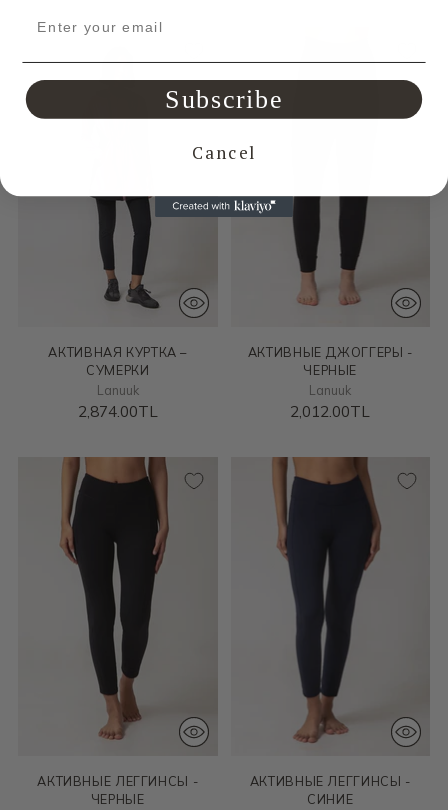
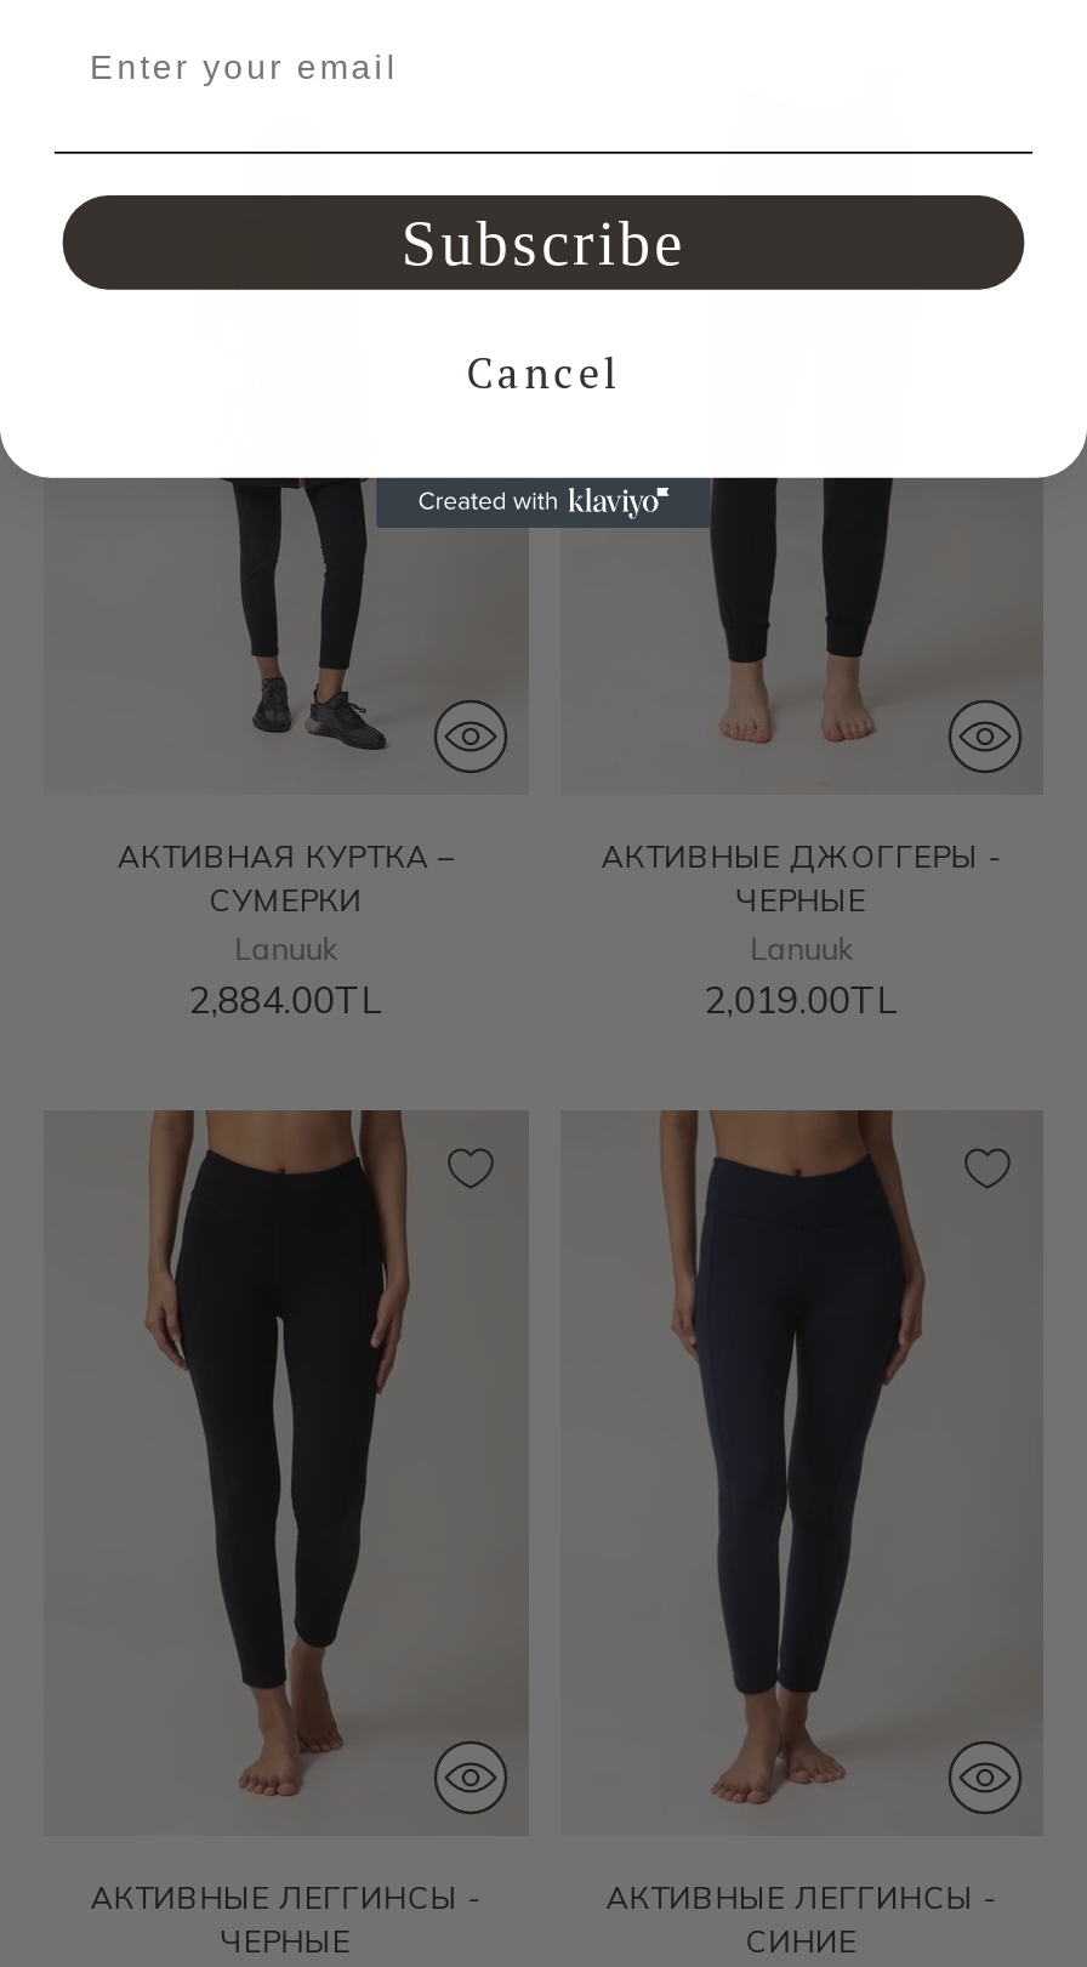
- 2,874.00TL
+ 2,884.00TL

- 2,012.00TL
+ 2,019.00TL
